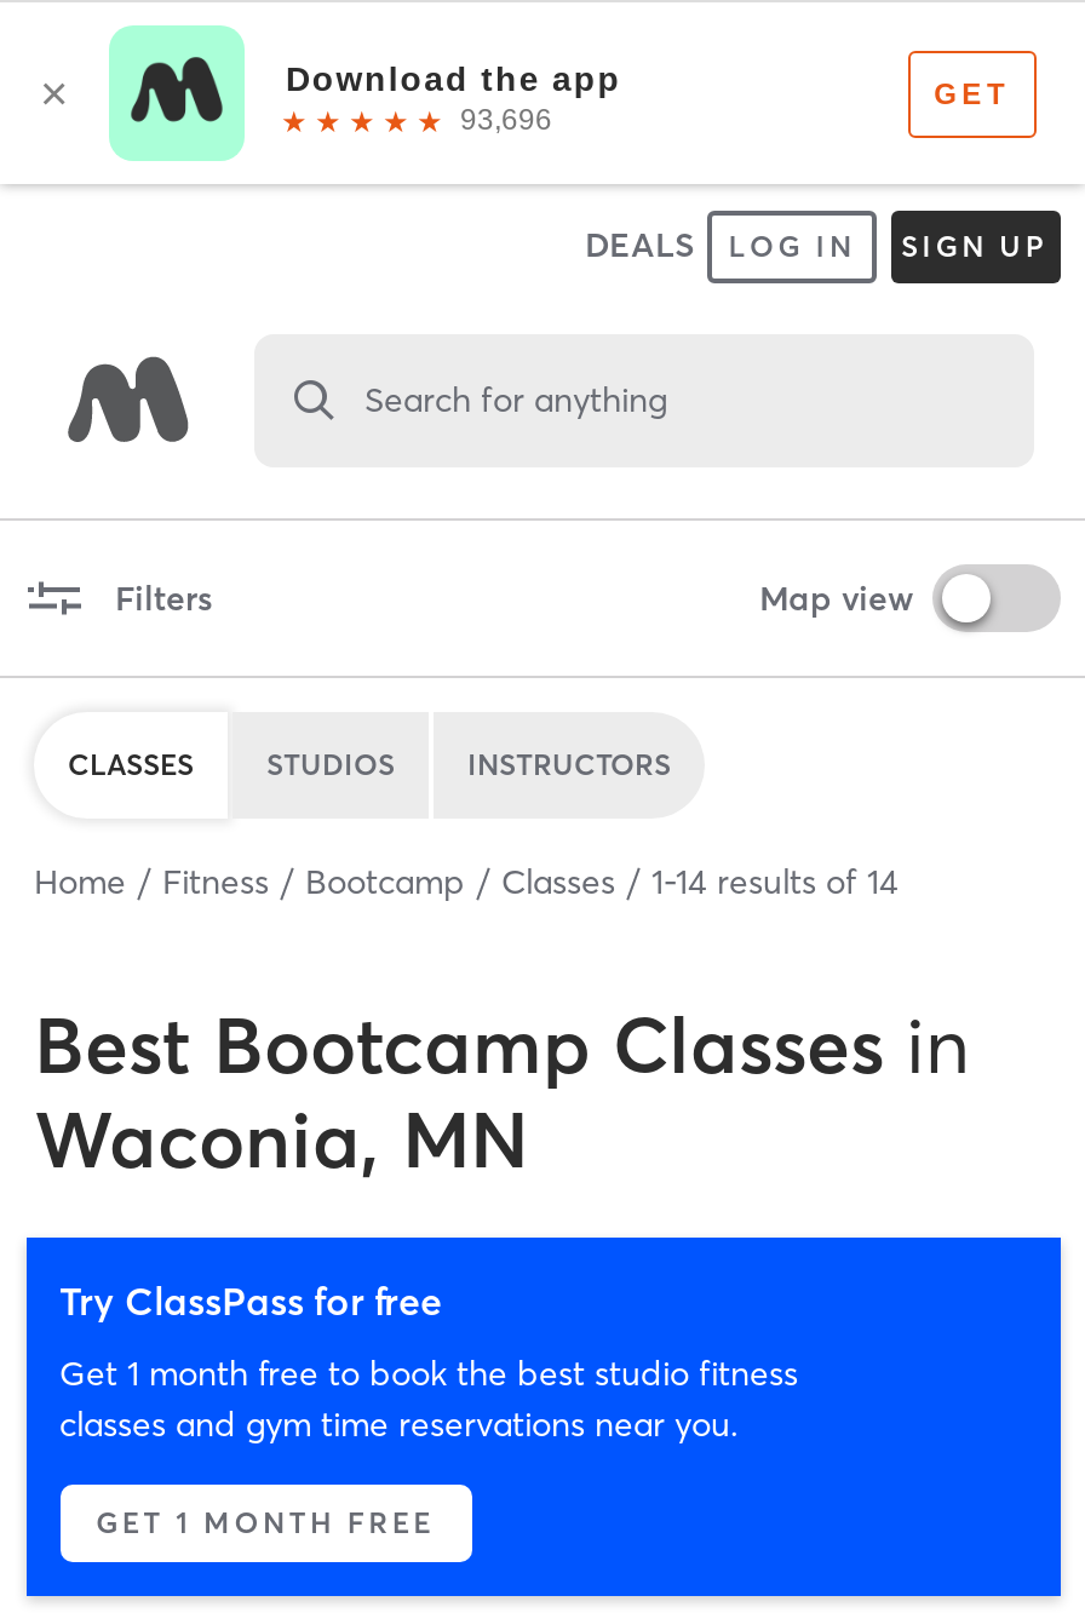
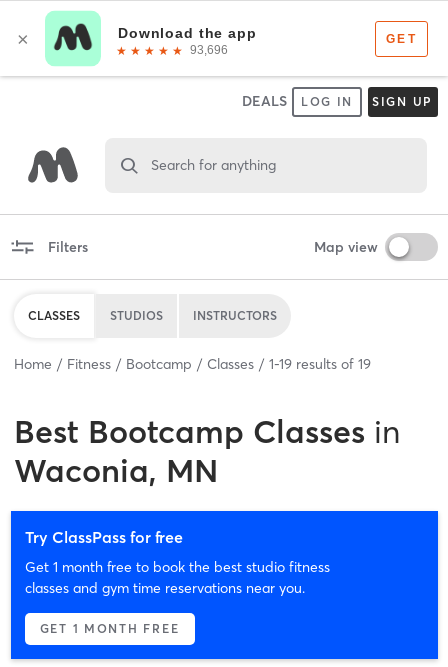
- Home Fitness Bootcamp Classes 1-14 results of 14
+ Home Fitness Bootcamp Classes 1-19 results of 19
